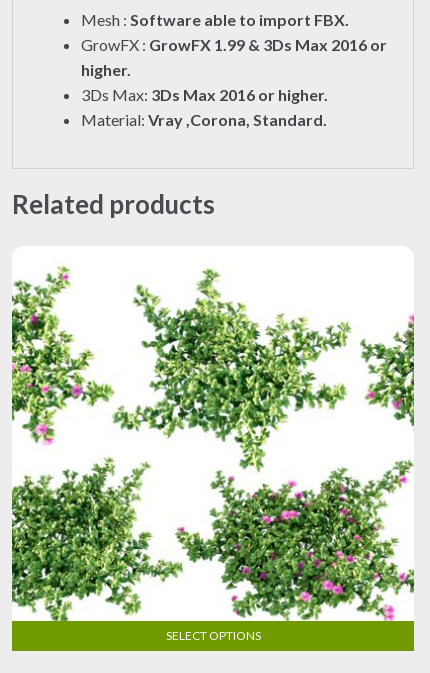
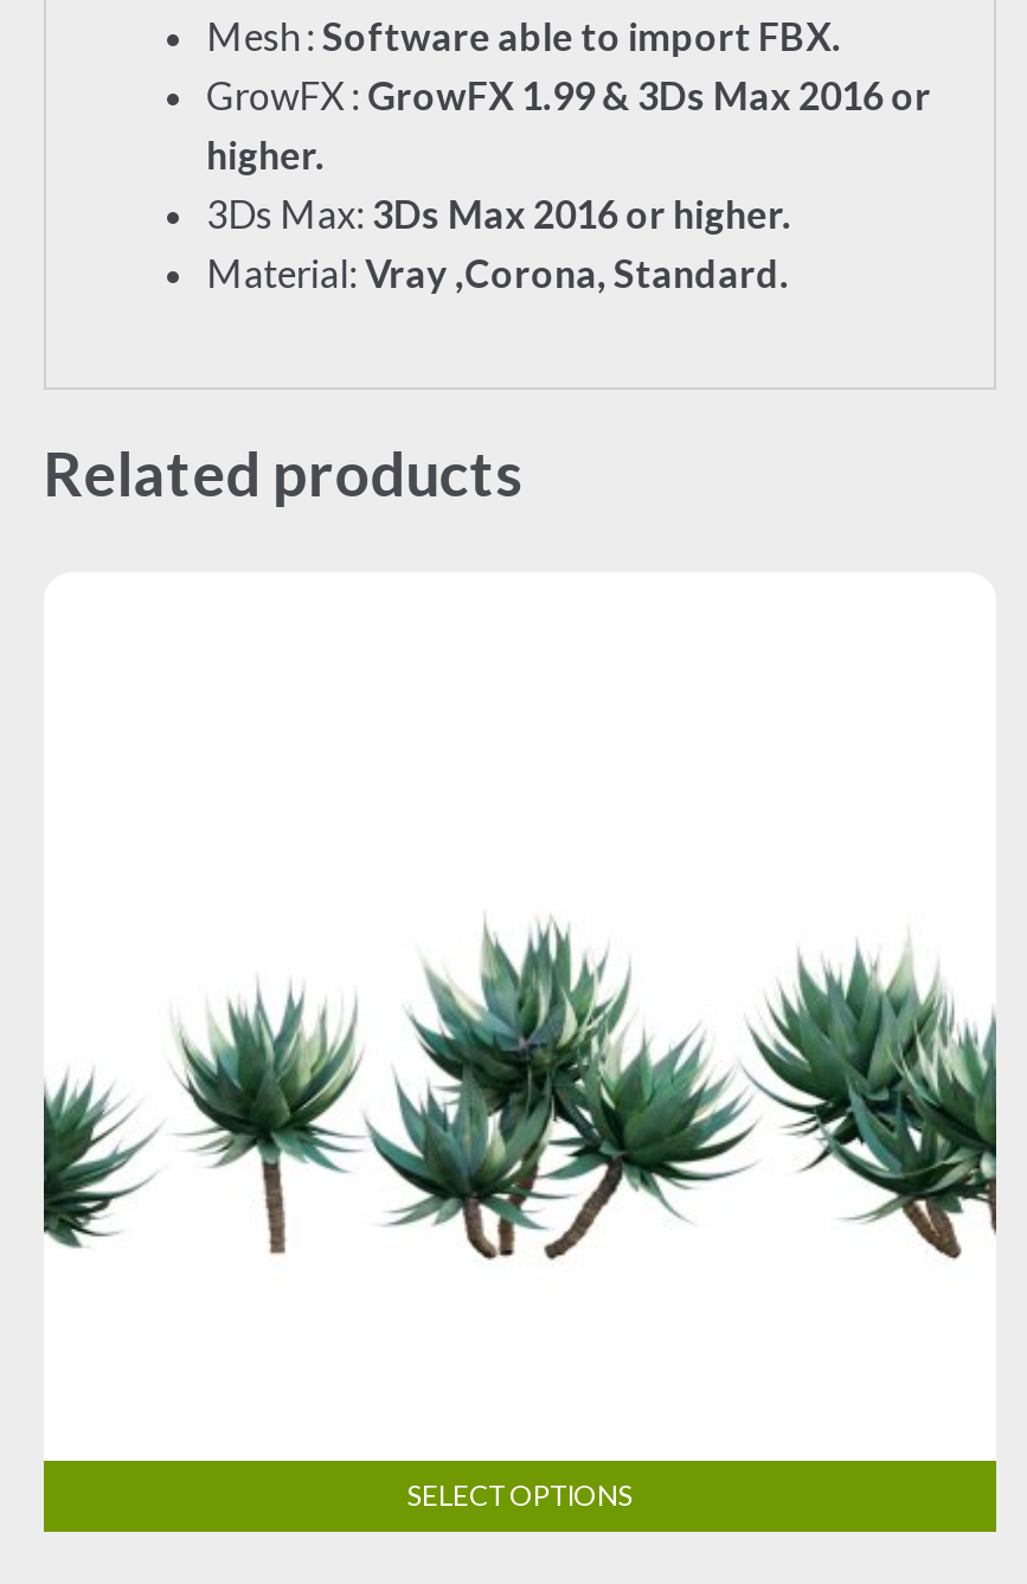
- [image]
+ [image]
